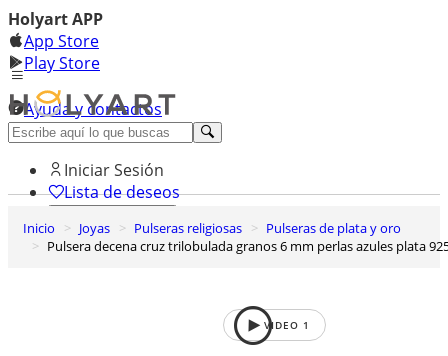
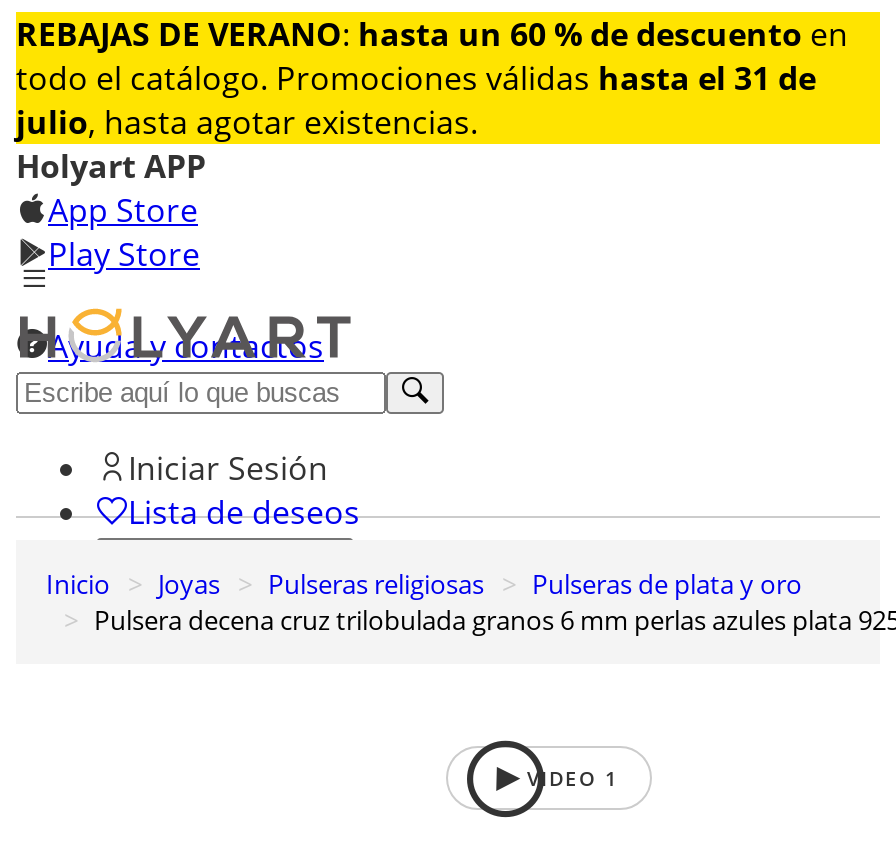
+ [image]
+ REBAJAS DE VERANO: hasta un 60 % de descuento en
+ todo el catálogo. Promociones válidas hasta el 31 de
+ julio, hasta agotar existencias.
